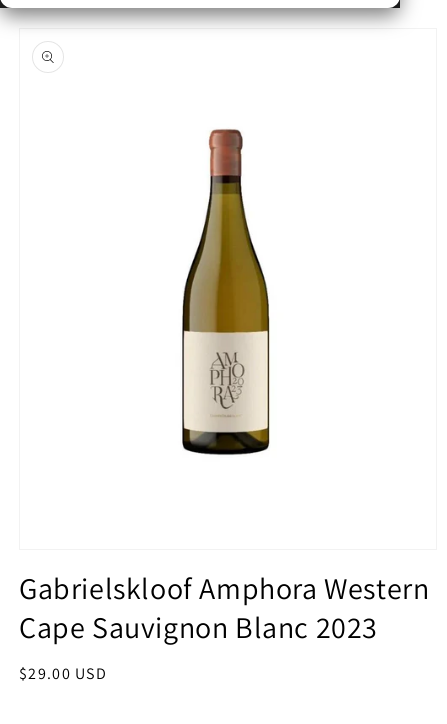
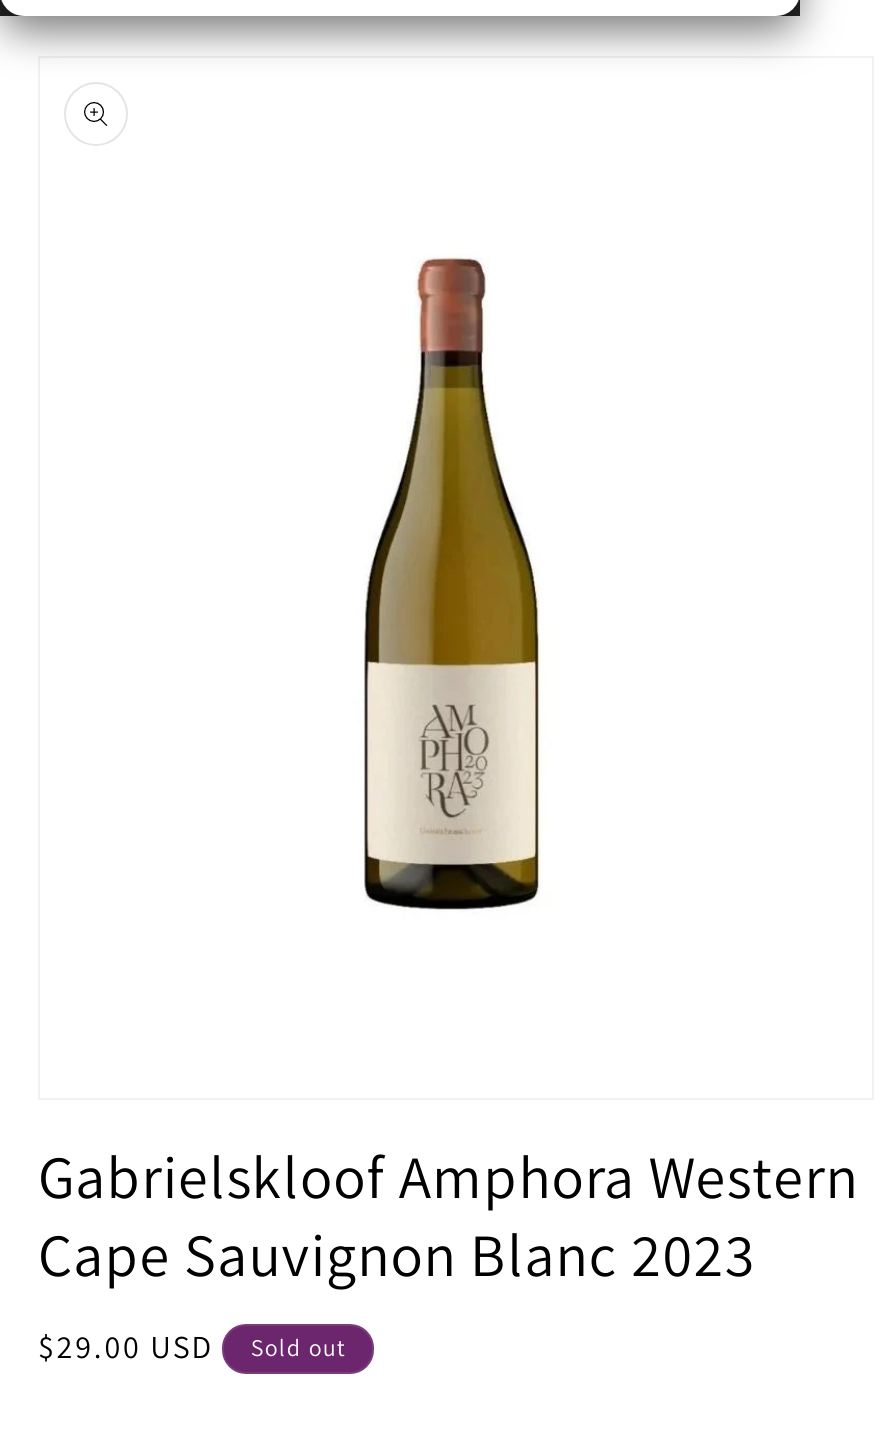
+ Sold out
